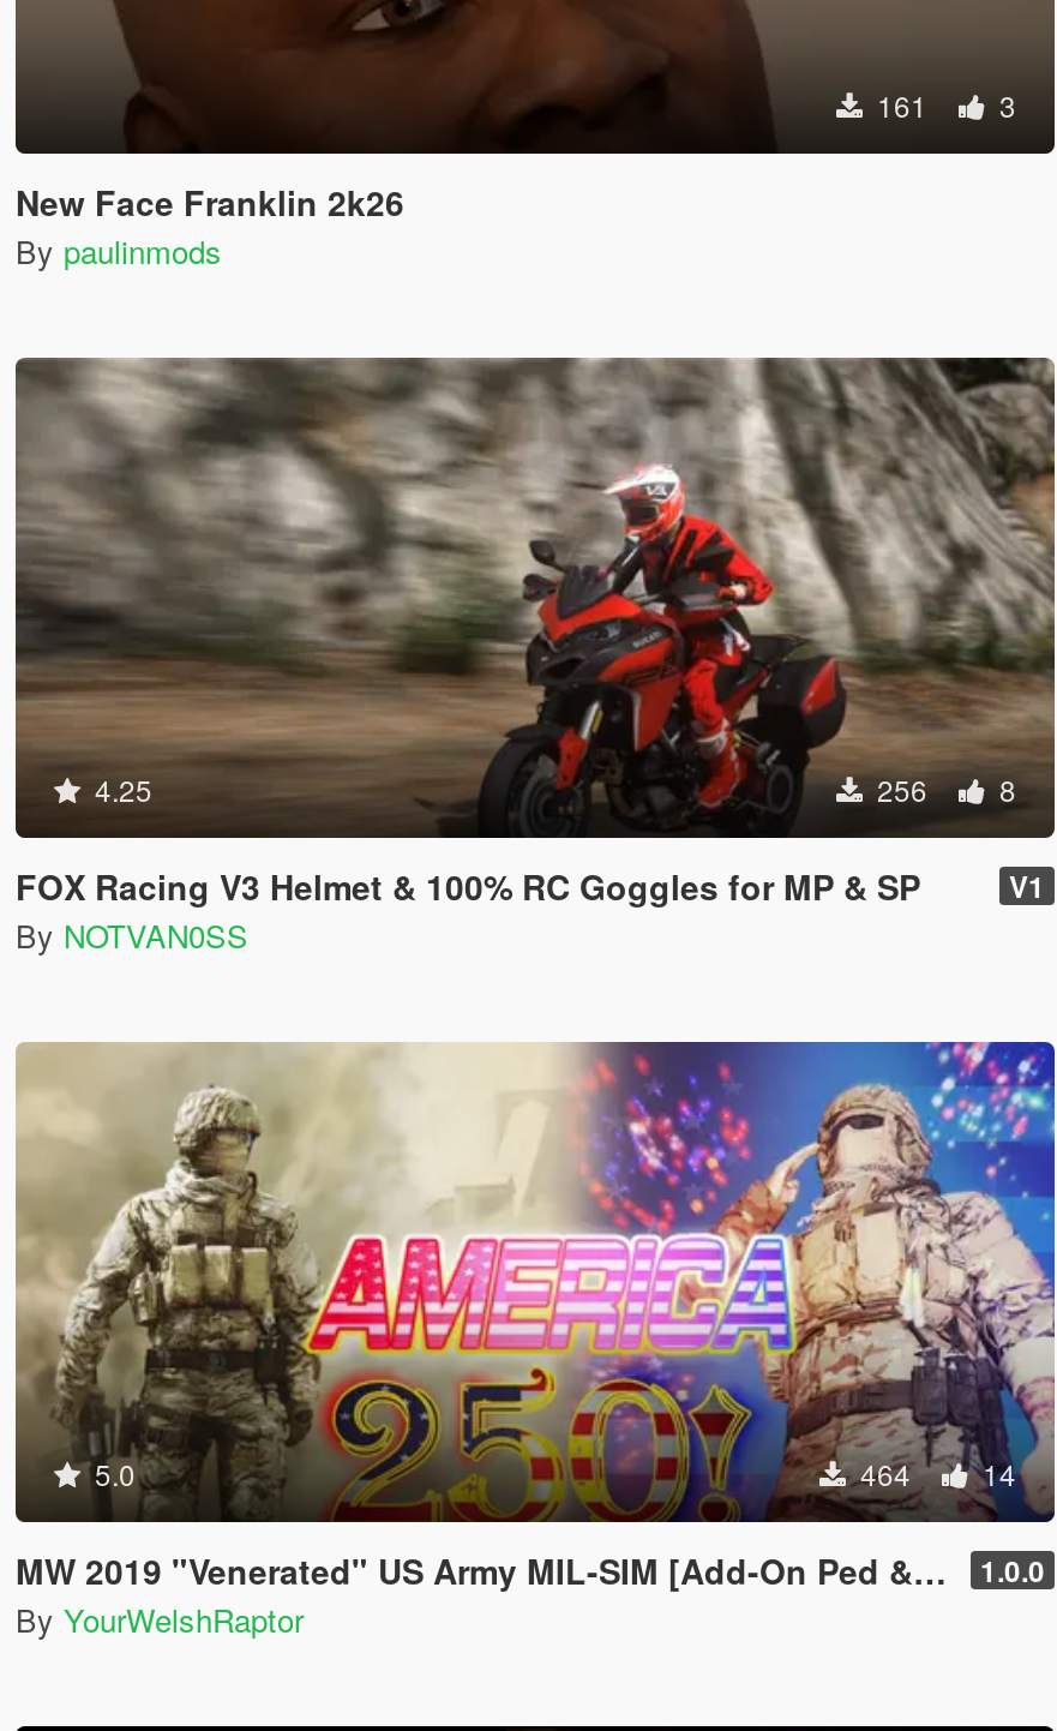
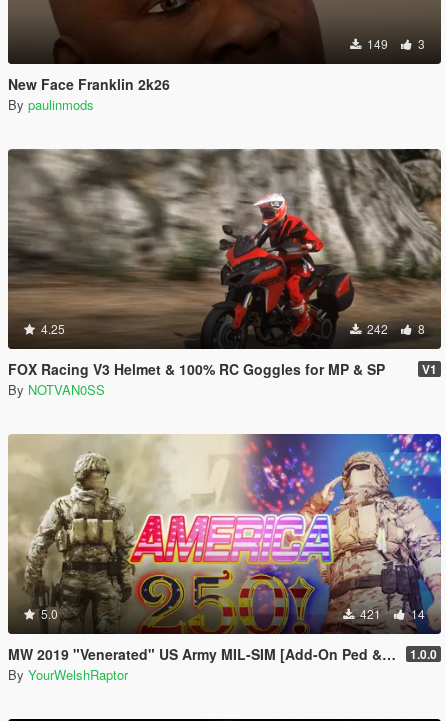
- 161 3
+ 149 3

- 256 8
+ 242 8

- 464 14
+ 421 14
